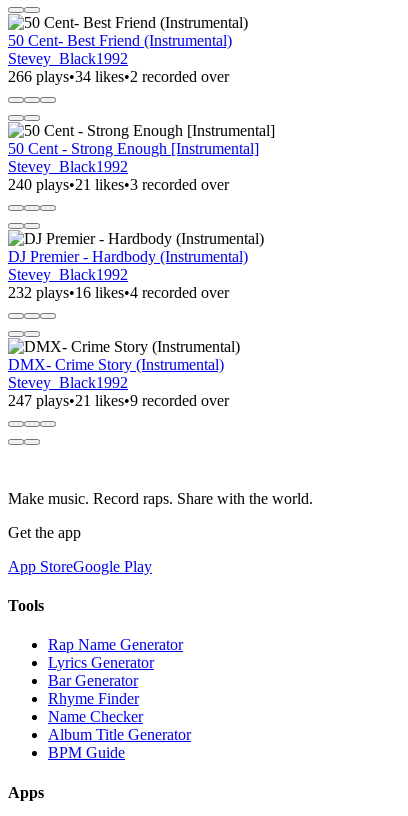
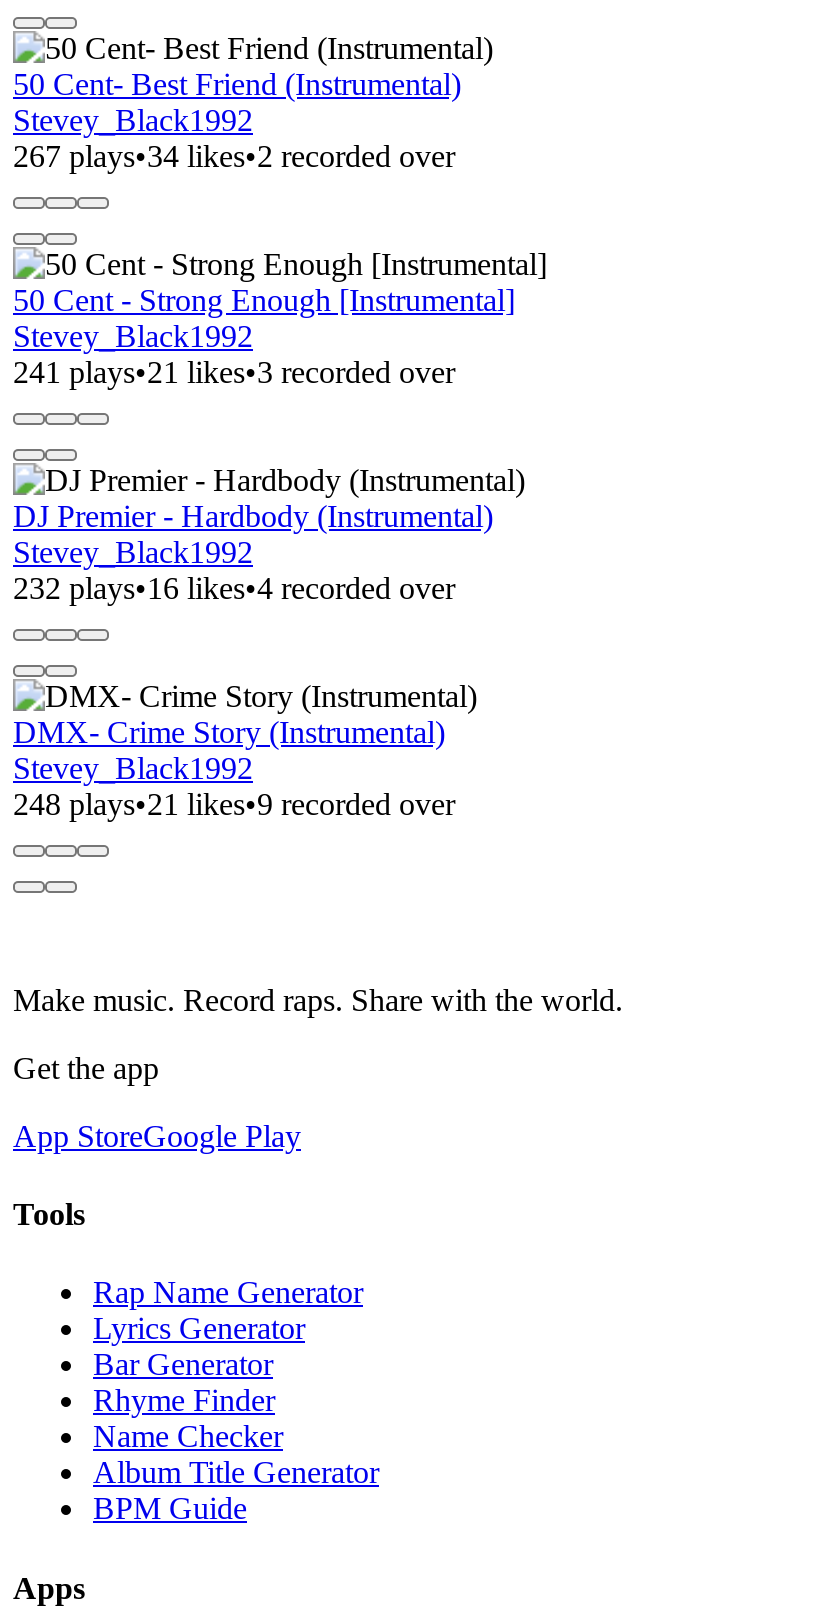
- 266 plays•34 likes•2 recorded over
+ 267 plays•34 likes•2 recorded over

- 240 plays•21 likes•3 recorded over
+ 241 plays•21 likes•3 recorded over

- 247 plays•21 likes•9 recorded over
+ 248 plays•21 likes•9 recorded over
